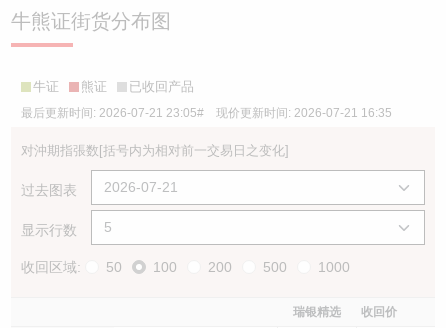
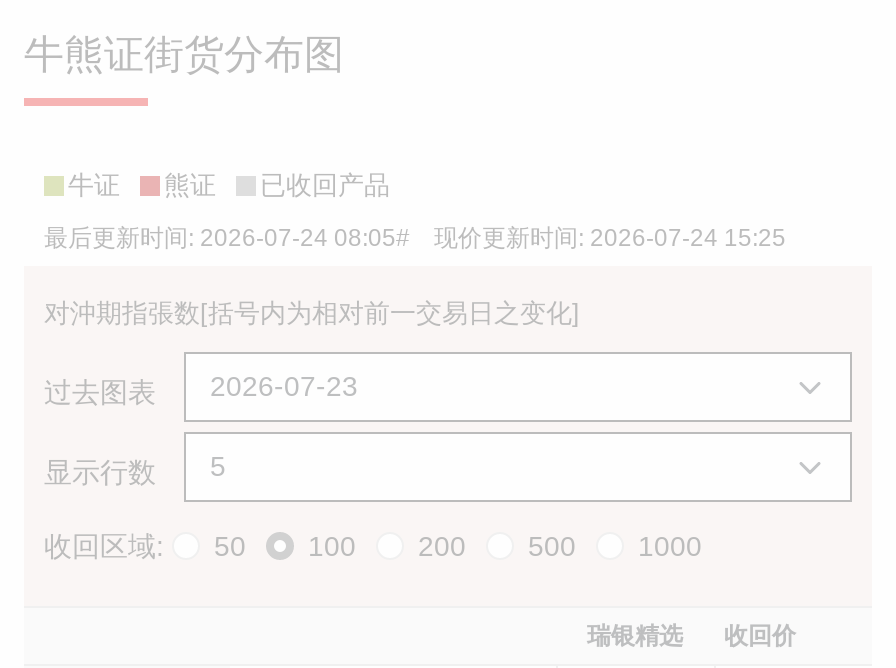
- 最后更新时间: 2026-07-21 23:05# 现价更新时间: 2026-07-21 16:35
+ 最后更新时间: 2026-07-24 08:05# 现价更新时间: 2026-07-24 15:25
